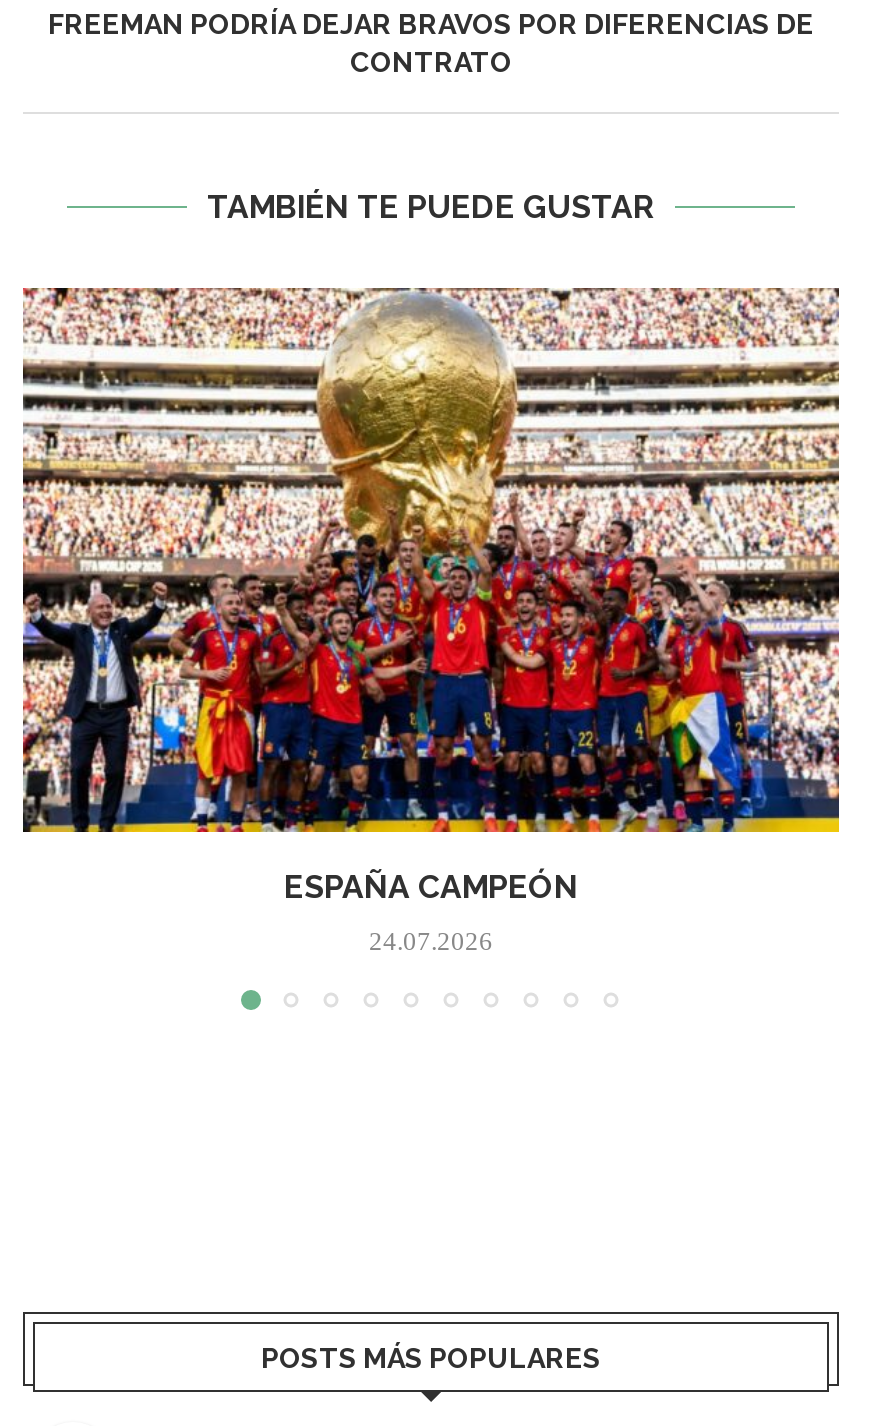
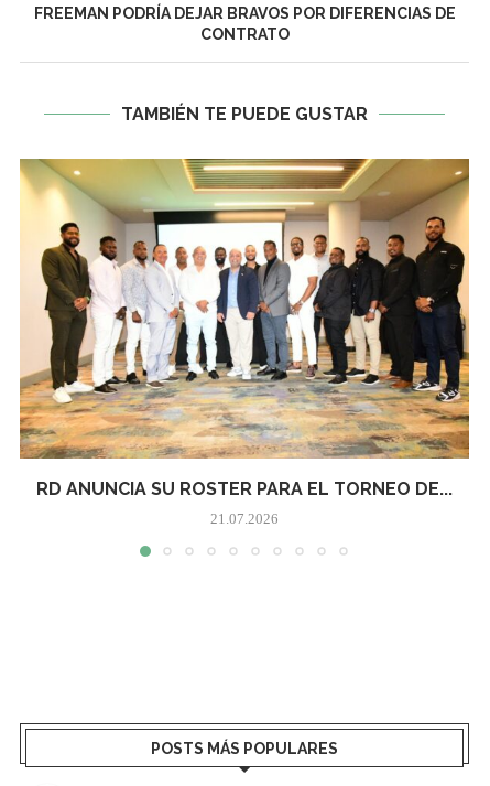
- [image]
- ESPAÑA CAMPEÓN
+ [image]
+ RD ANUNCIA SU ROSTER PARA EL TORNEO DE...

- 24.07.2026
+ 21.07.2026
